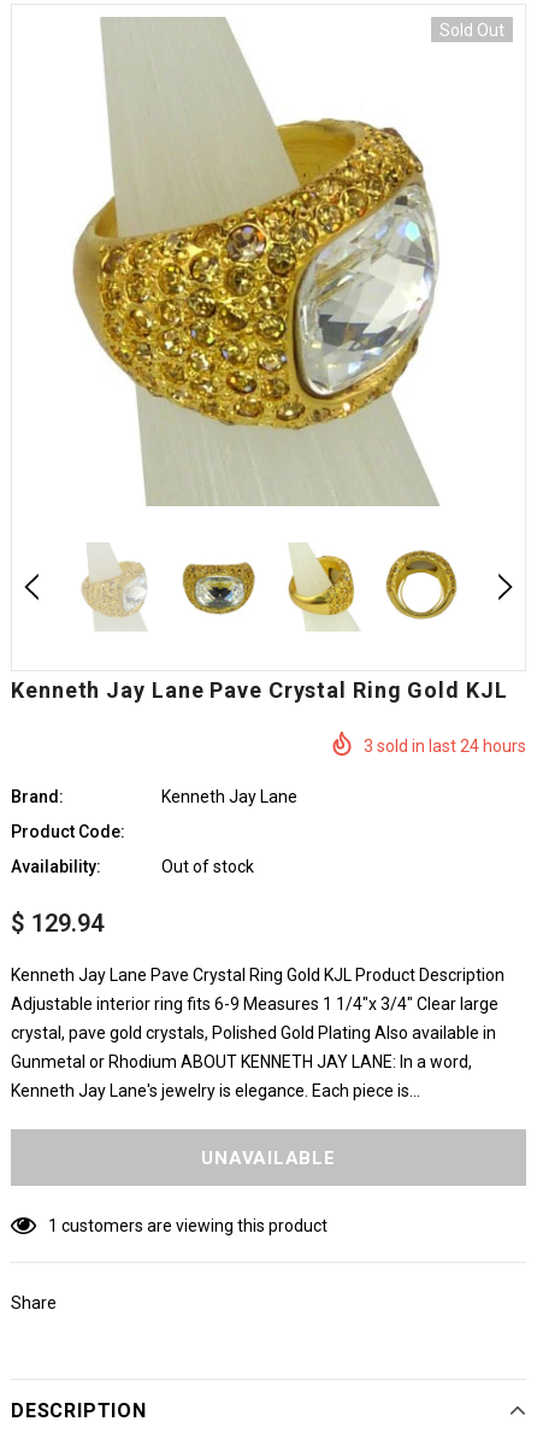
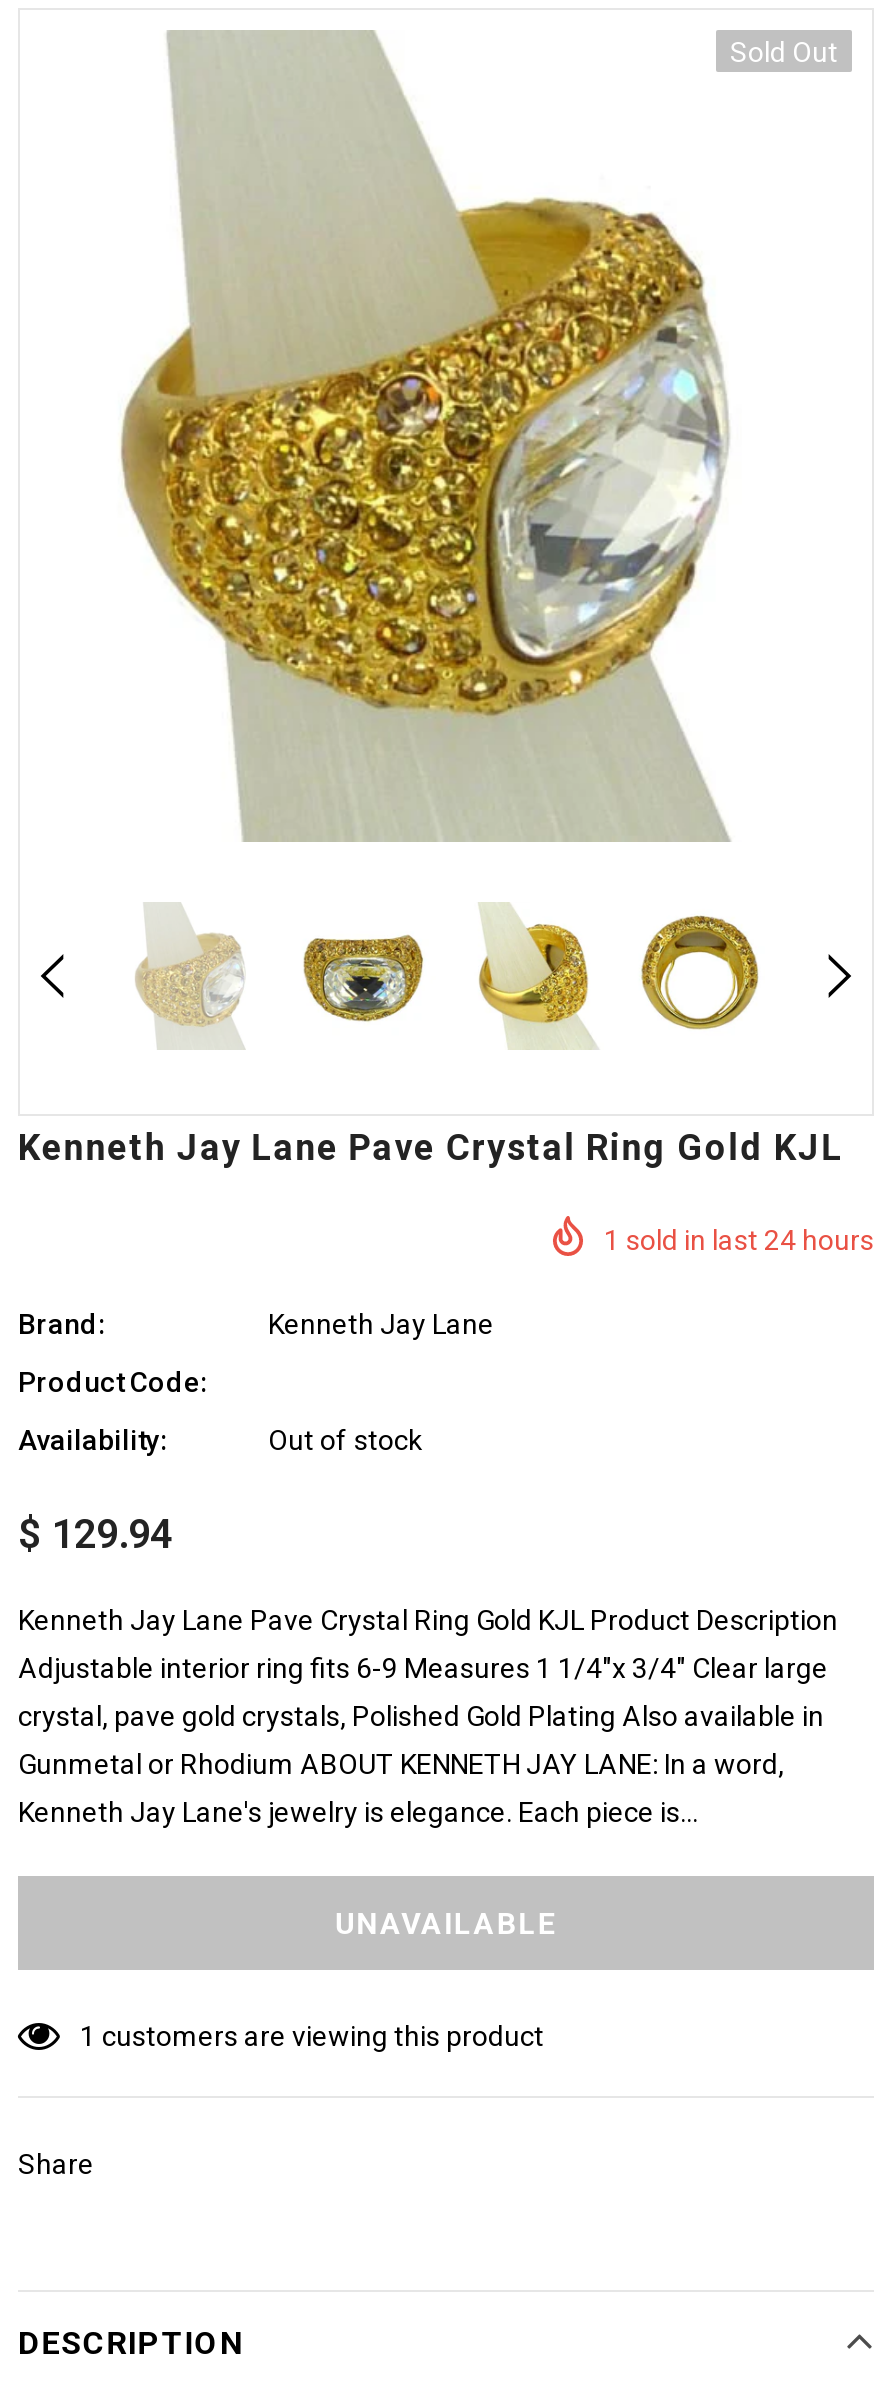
- 3 sold in last 24 hours
+ 1 sold in last 24 hours
